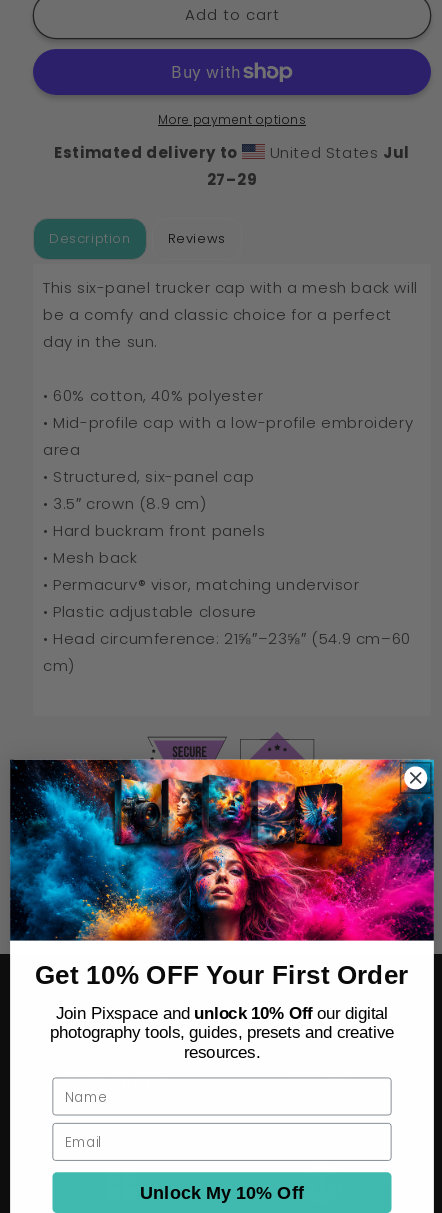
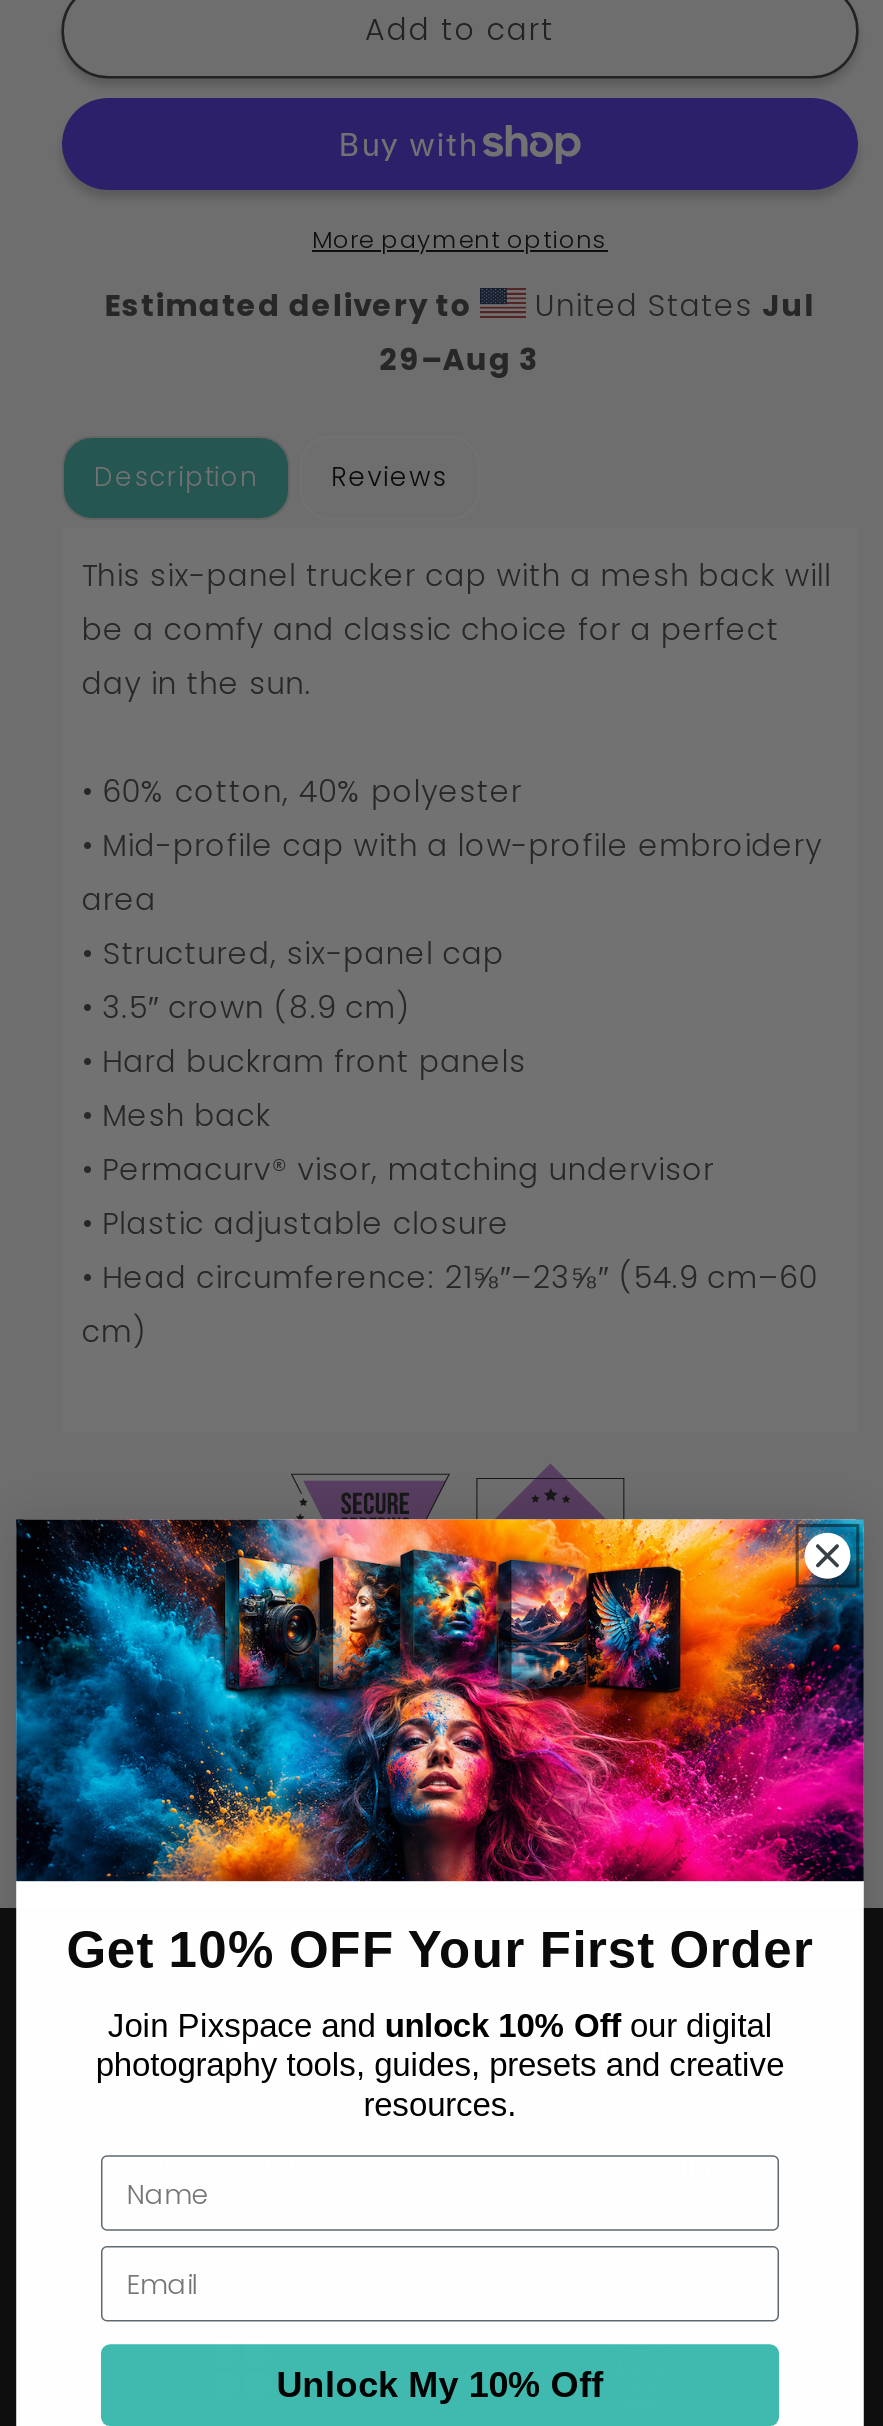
- 27–29
+ 29–Aug 3
